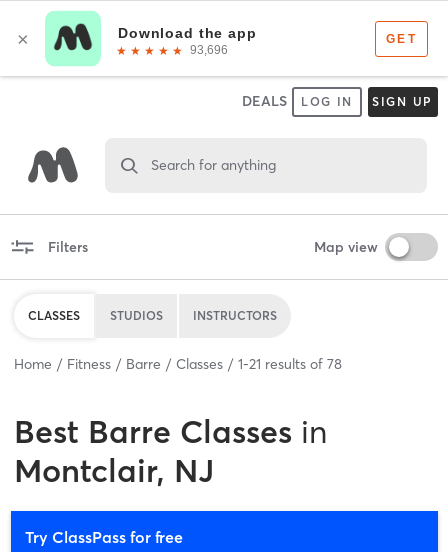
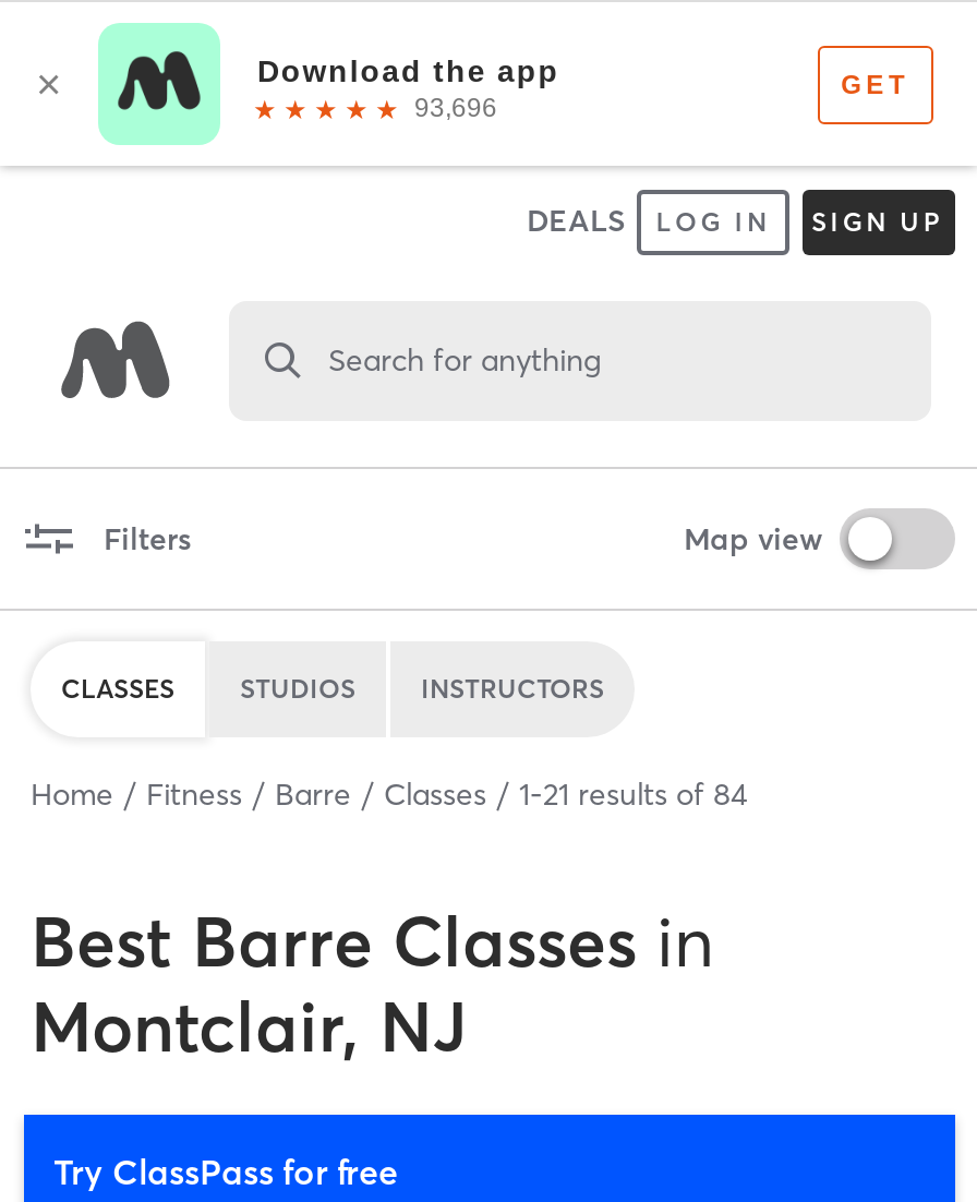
- Home Fitness Barre Classes 1-21 results of 78
+ Home Fitness Barre Classes 1-21 results of 84
